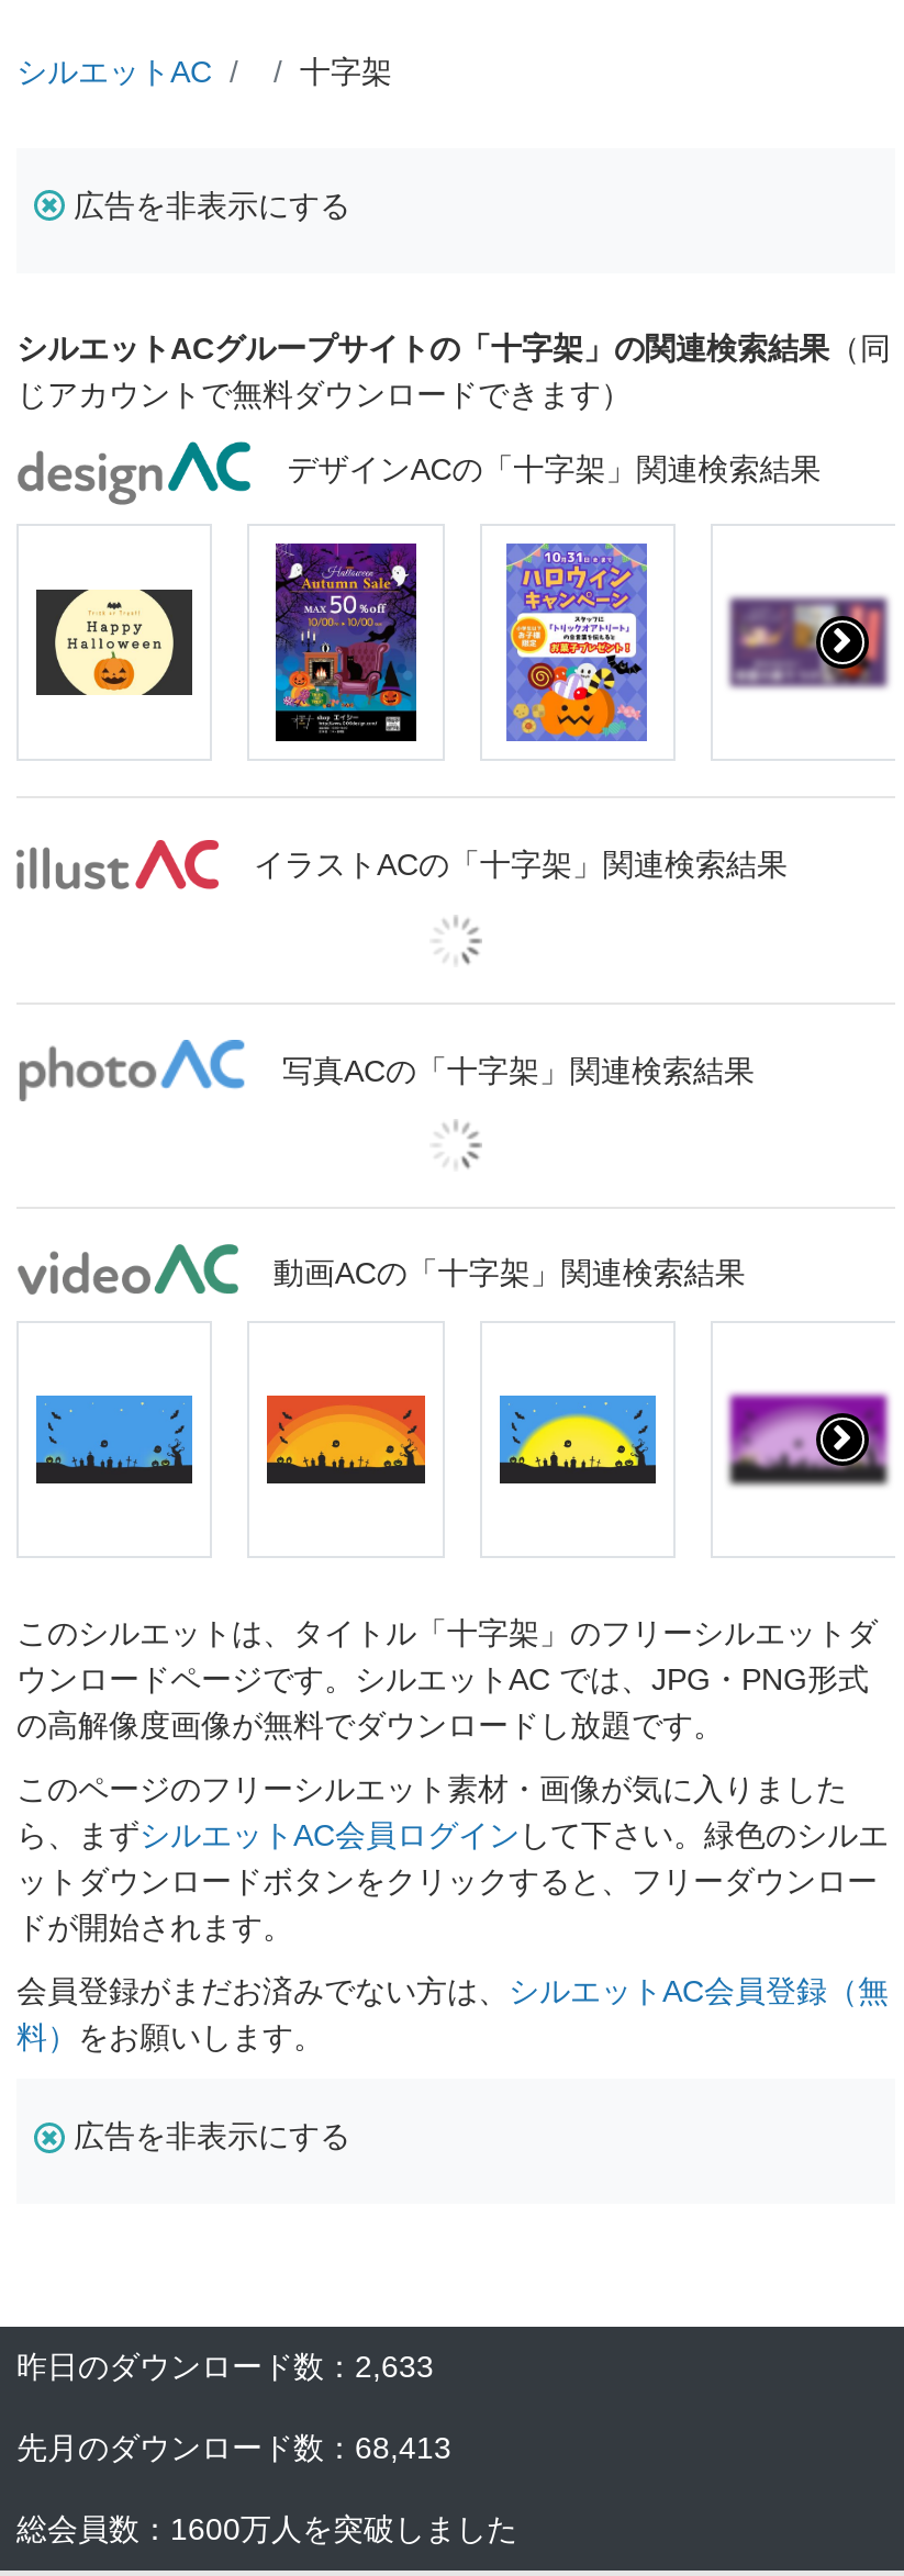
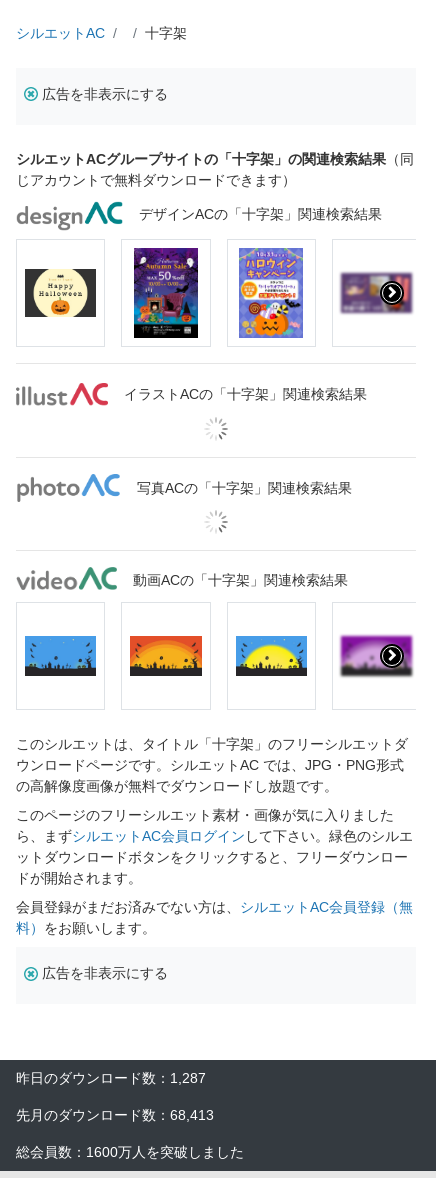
- 昨日のダウンロード数：2,633
+ 昨日のダウンロード数：1,287
